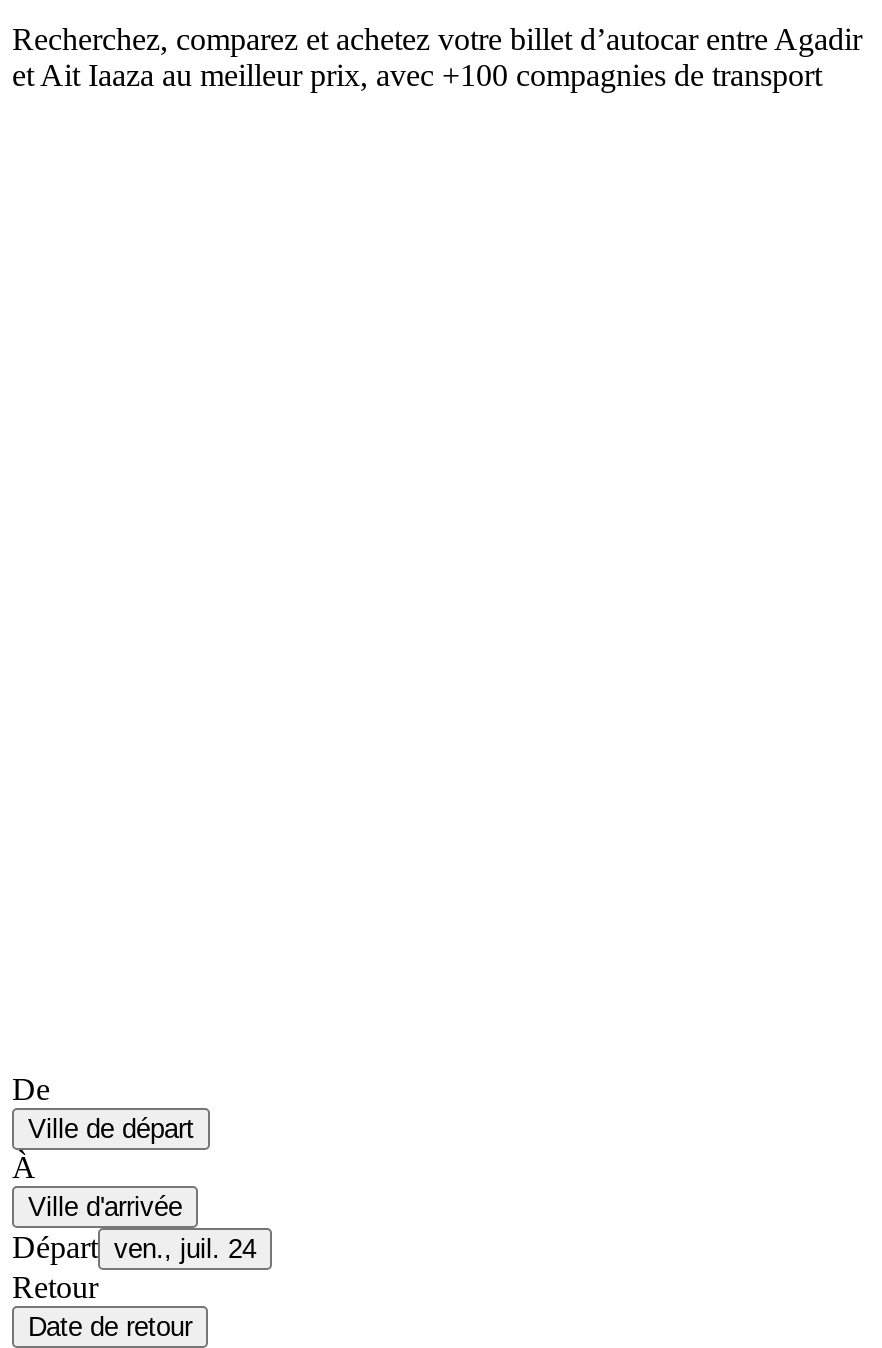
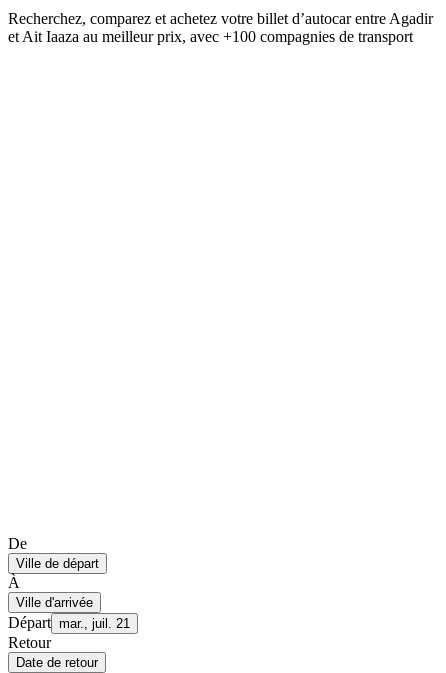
- Départ ven., juil. 24
+ Départ mar., juil. 21
